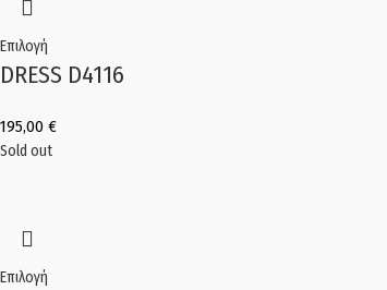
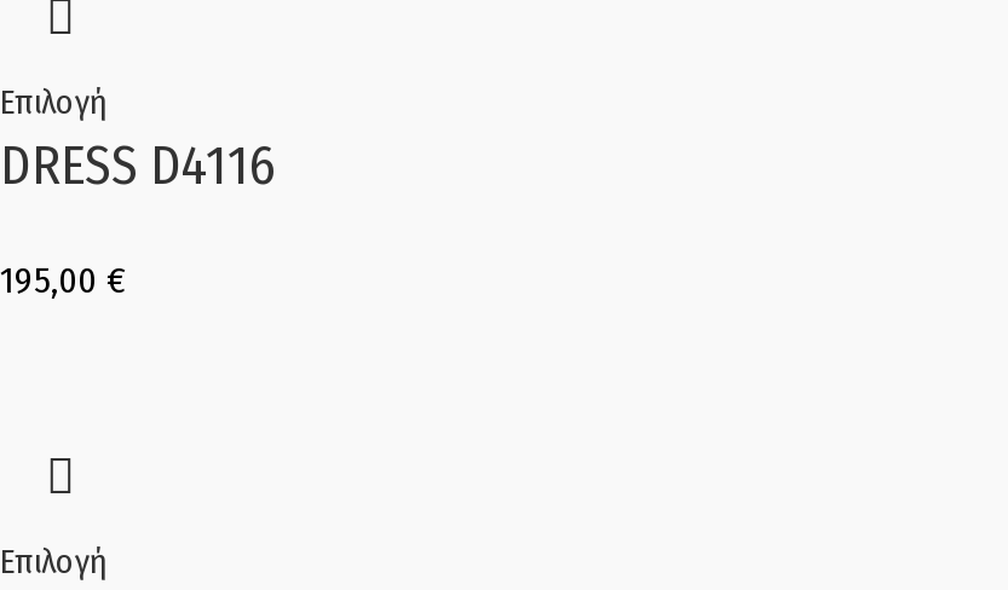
- Sold out
